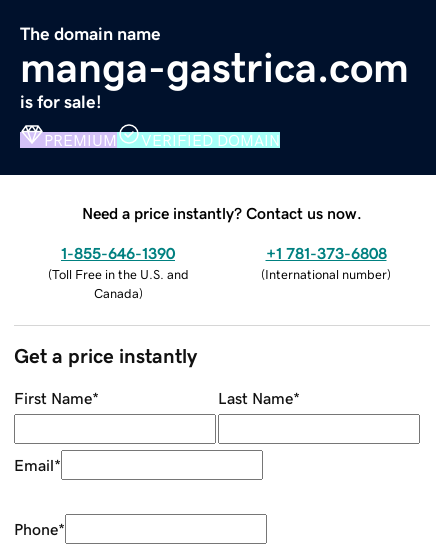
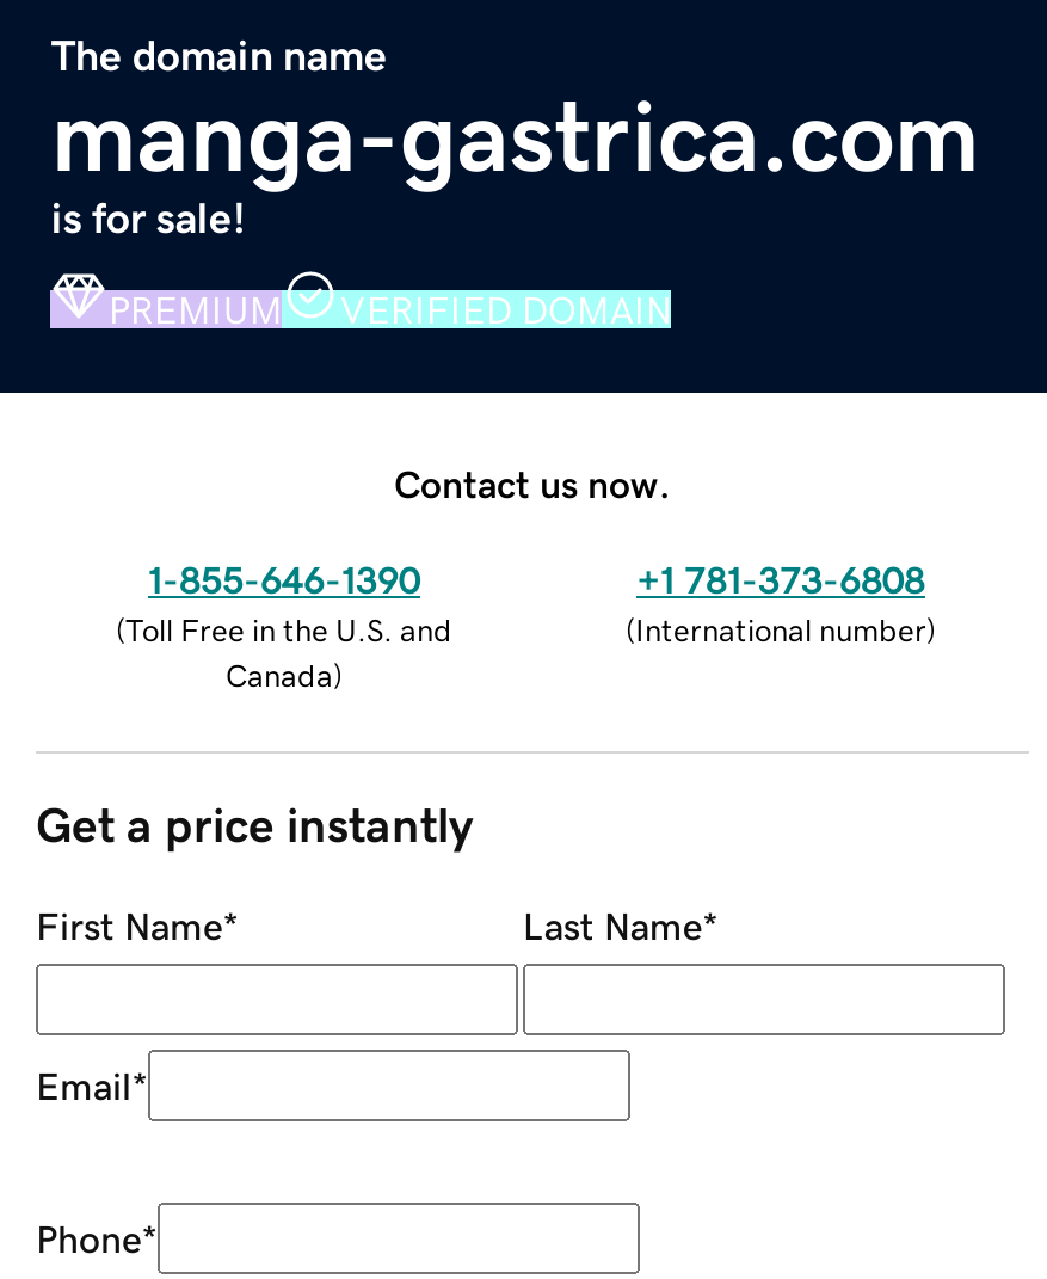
- Need a price instantly? Contact us now.
+ Contact us now.
